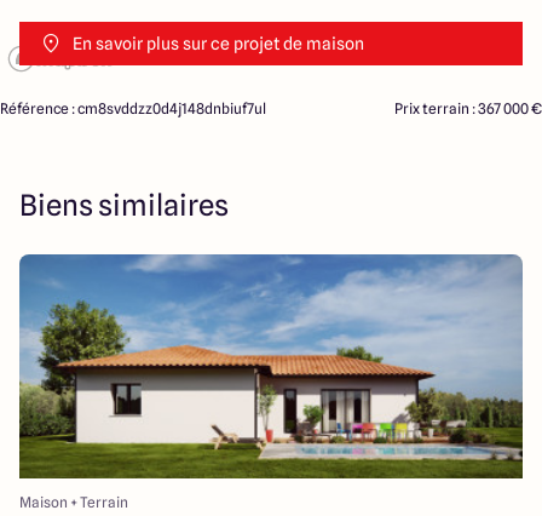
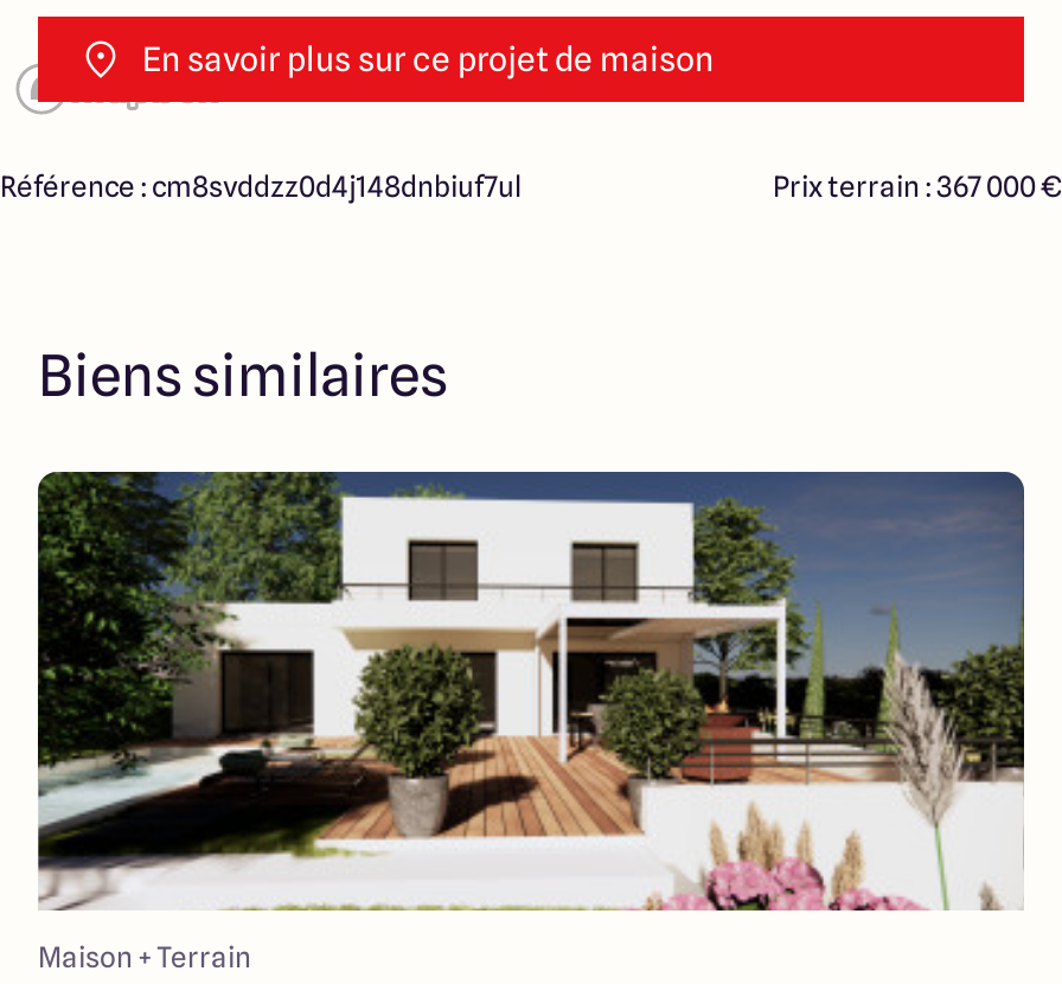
- [image]
+ [image]
